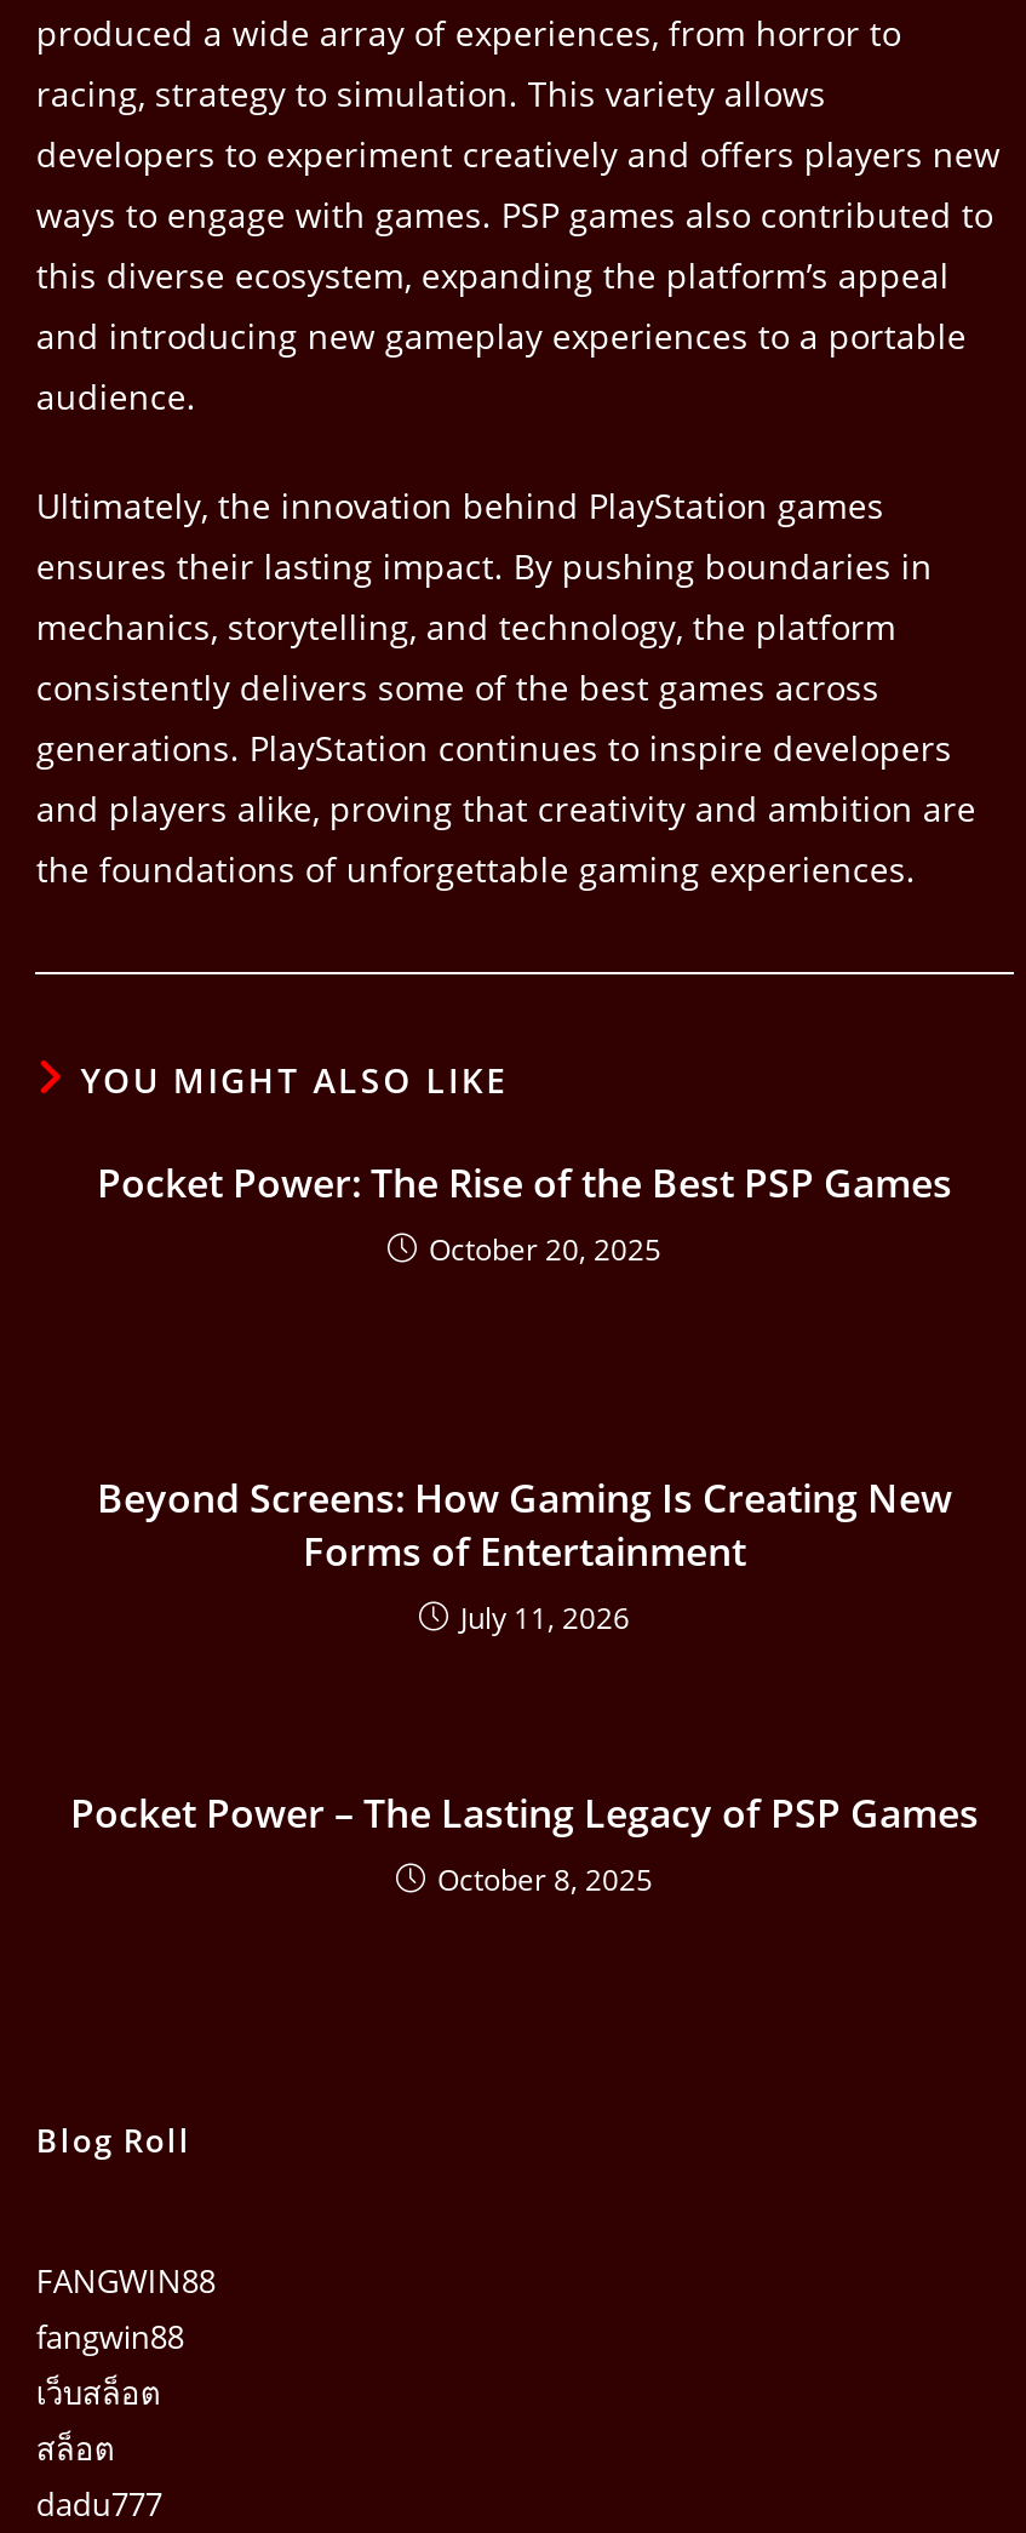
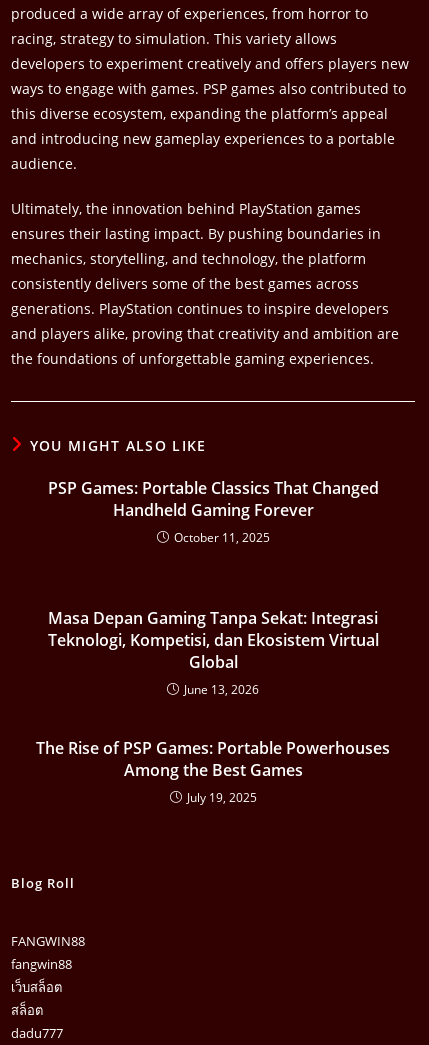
- Pocket Power: The Rise of the Best PSP Games
- October 20, 2025
+ PSP Games: Portable Classics That Changed
+ Handheld Gaming Forever
+ October 11, 2025

- Beyond Screens: How Gaming Is Creating New
- Forms of Entertainment
- July 11, 2026
+ Masa Depan Gaming Tanpa Sekat: Integrasi
+ Teknologi, Kompetisi, dan Ekosistem Virtual
+ Global
+ June 13, 2026

- Pocket Power – The Lasting Legacy of PSP Games
- October 8, 2025
+ The Rise of PSP Games: Portable Powerhouses
+ Among the Best Games
+ July 19, 2025
